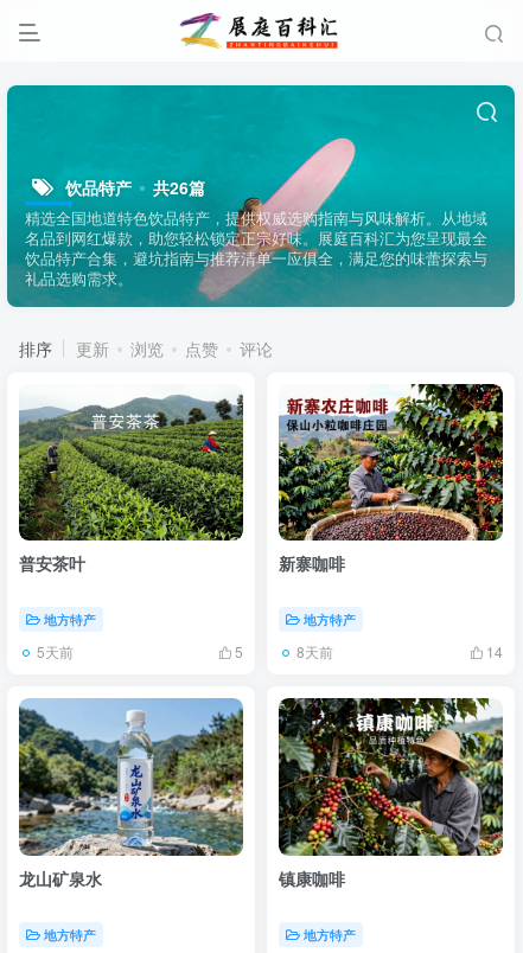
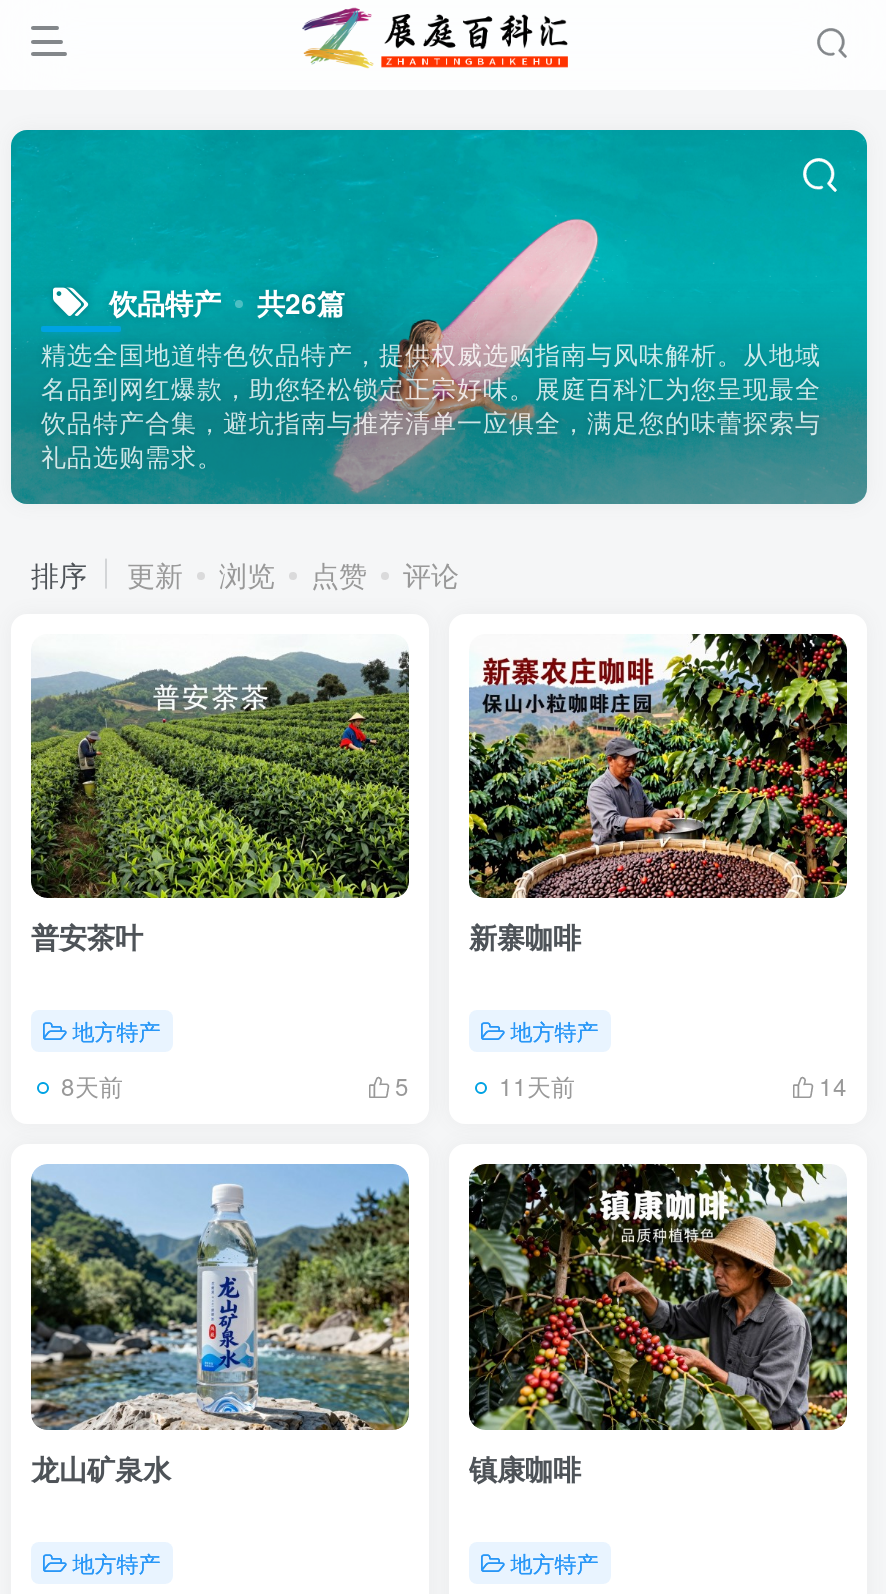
- 5天前
+ 8天前

- 8天前
+ 11天前
